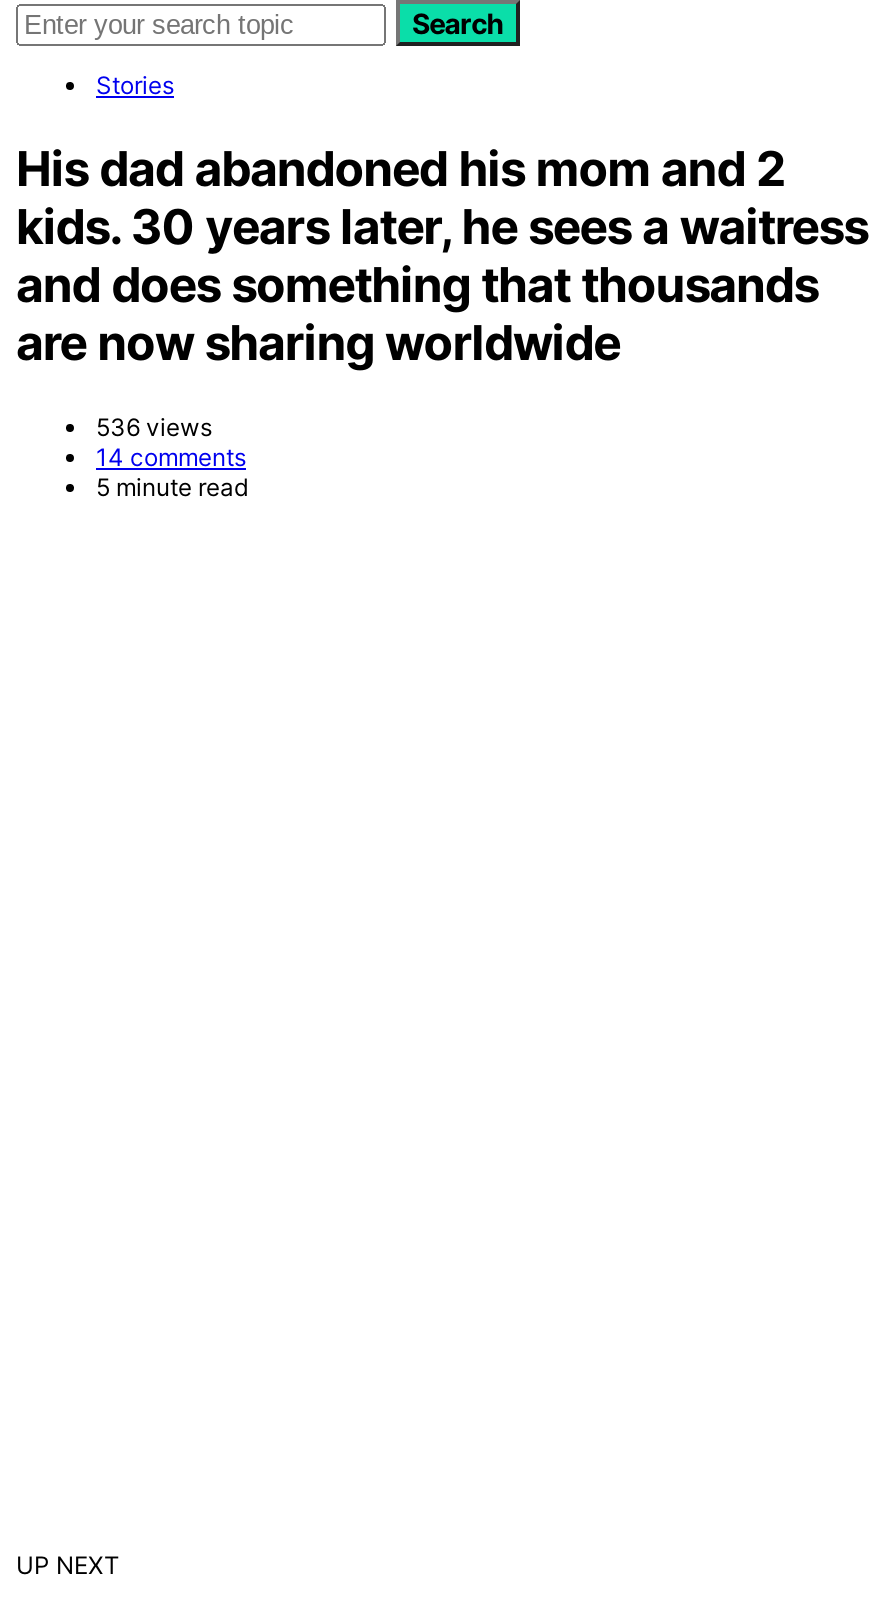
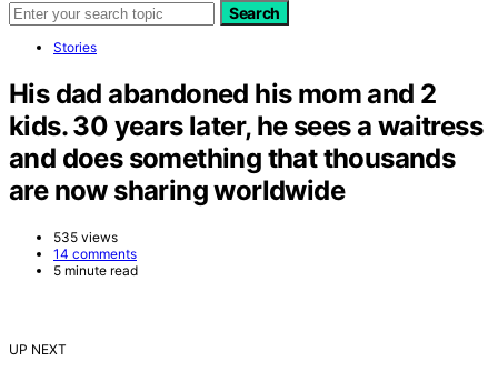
- 536 views
+ 535 views
